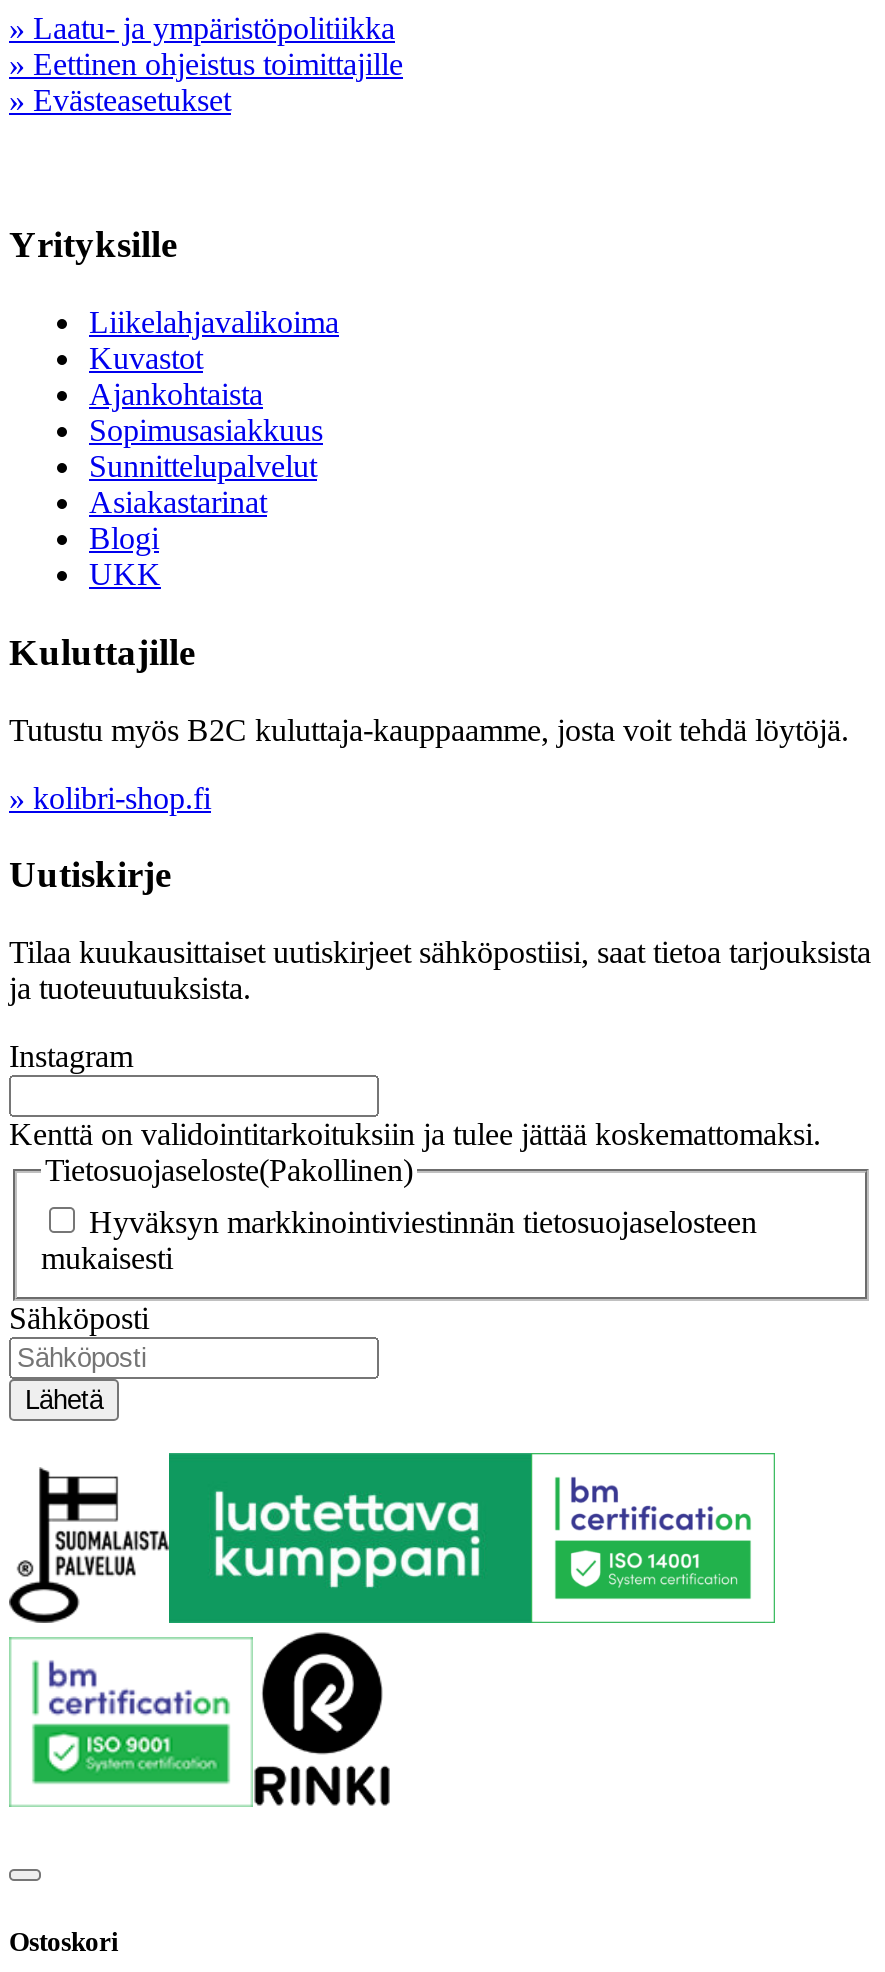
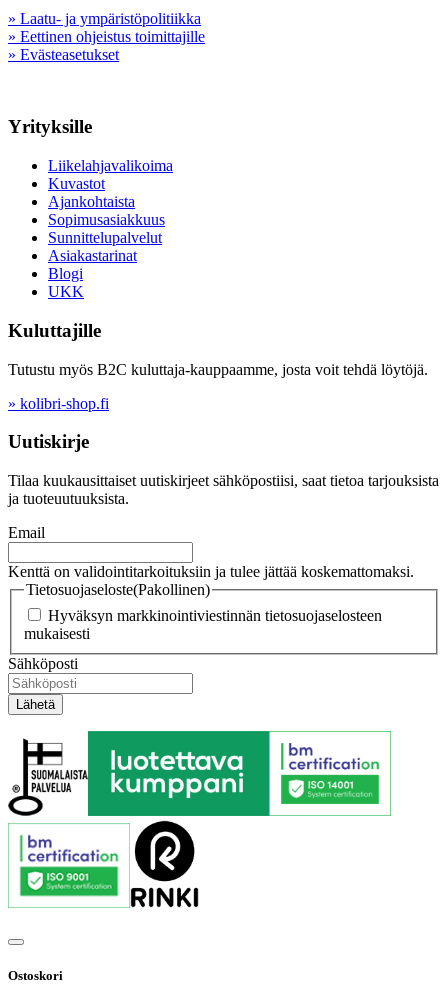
- Instagram
+ Email
